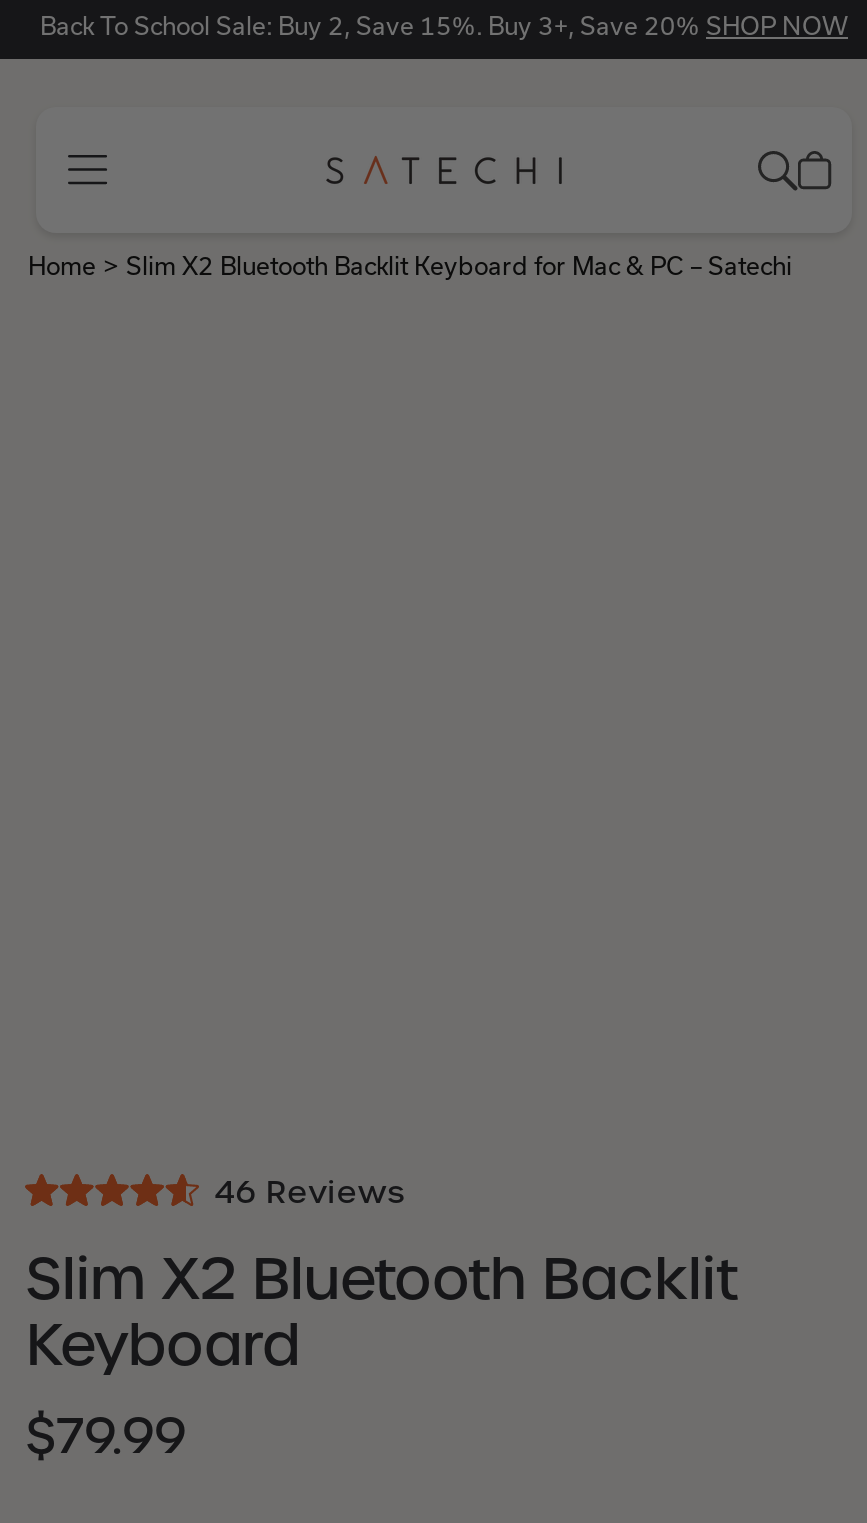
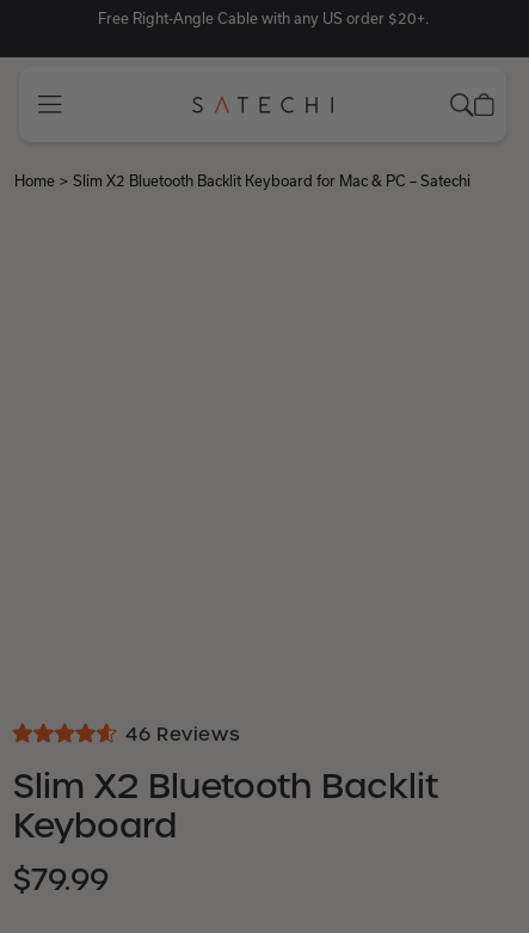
- Back To School Sale: Buy 2, Save 15%. Buy 3+, Save 20% SHOP NOW
+ Free Right-Angle Cable with any US order $20+.
